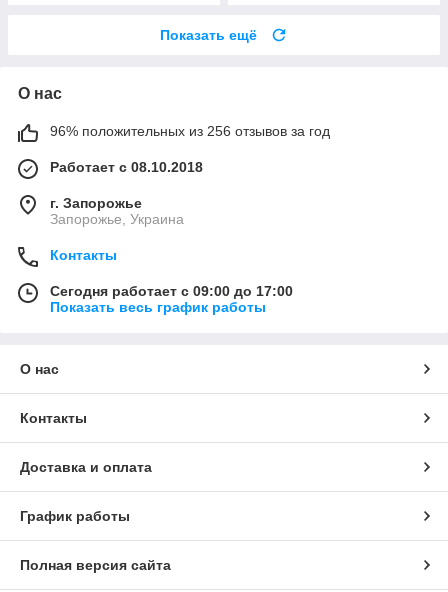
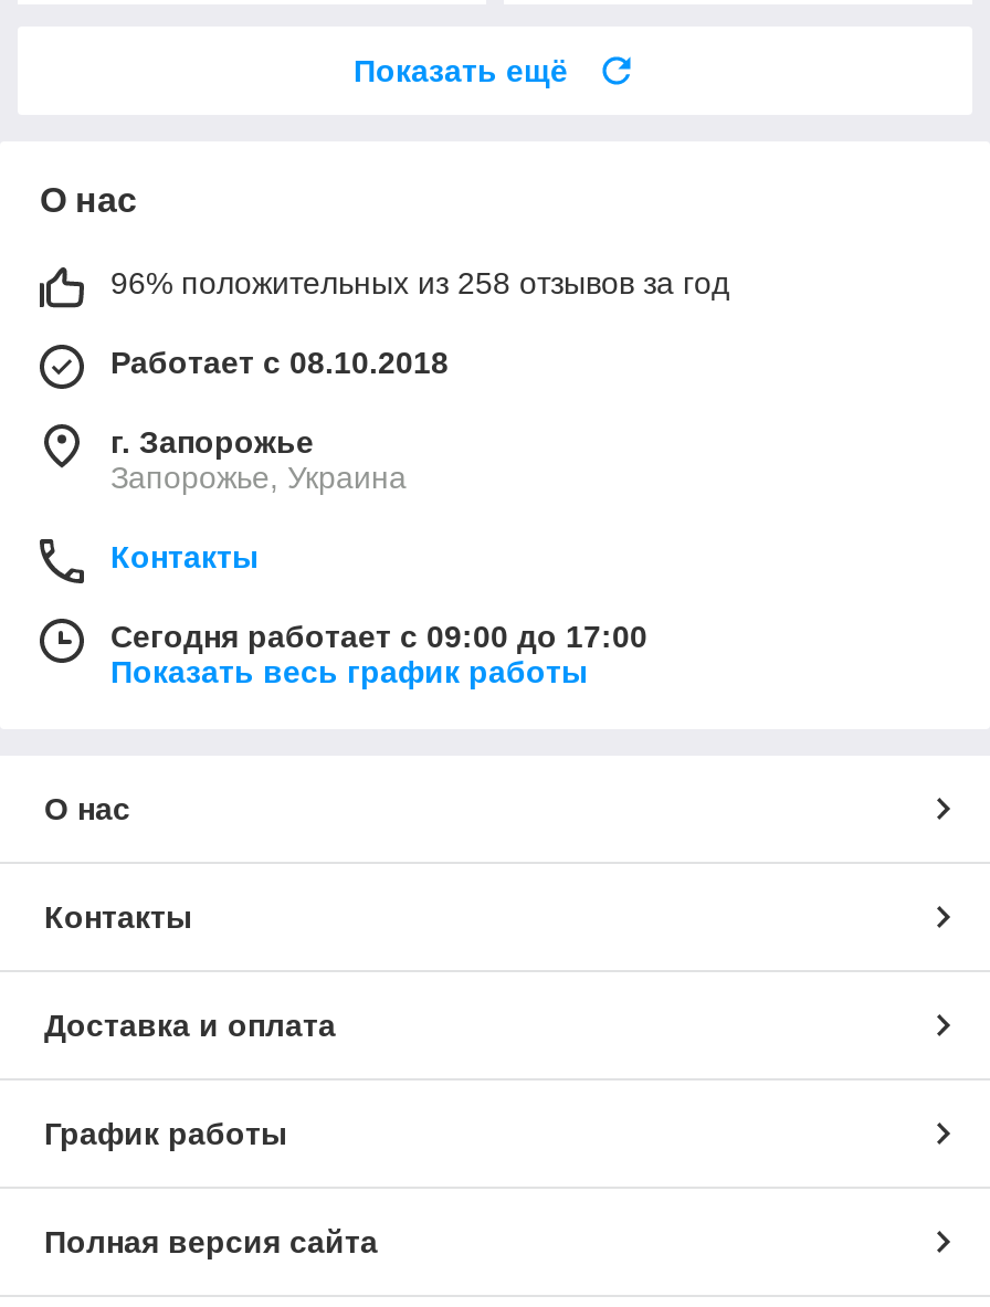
- 96% положительных из 256 отзывов за год
+ 96% положительных из 258 отзывов за год
